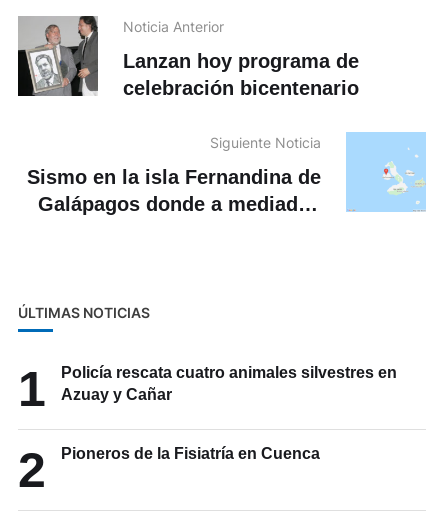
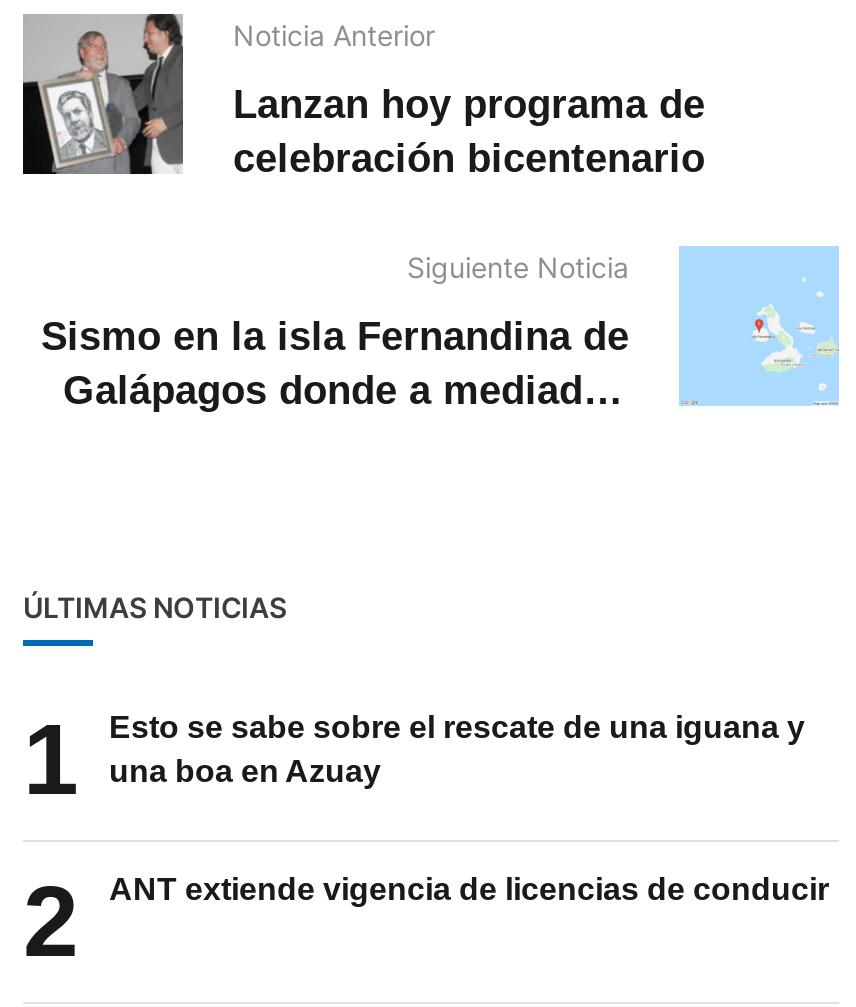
- Policía rescata cuatro animales silvestres en
- Azuay y Cañar
+ Esto se sabe sobre el rescate de una iguana y
+ una boa en Azuay

- Pioneros de la Fisiatría en Cuenca
+ ANT extiende vigencia de licencias de conducir
